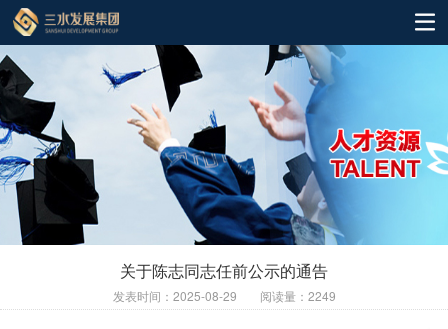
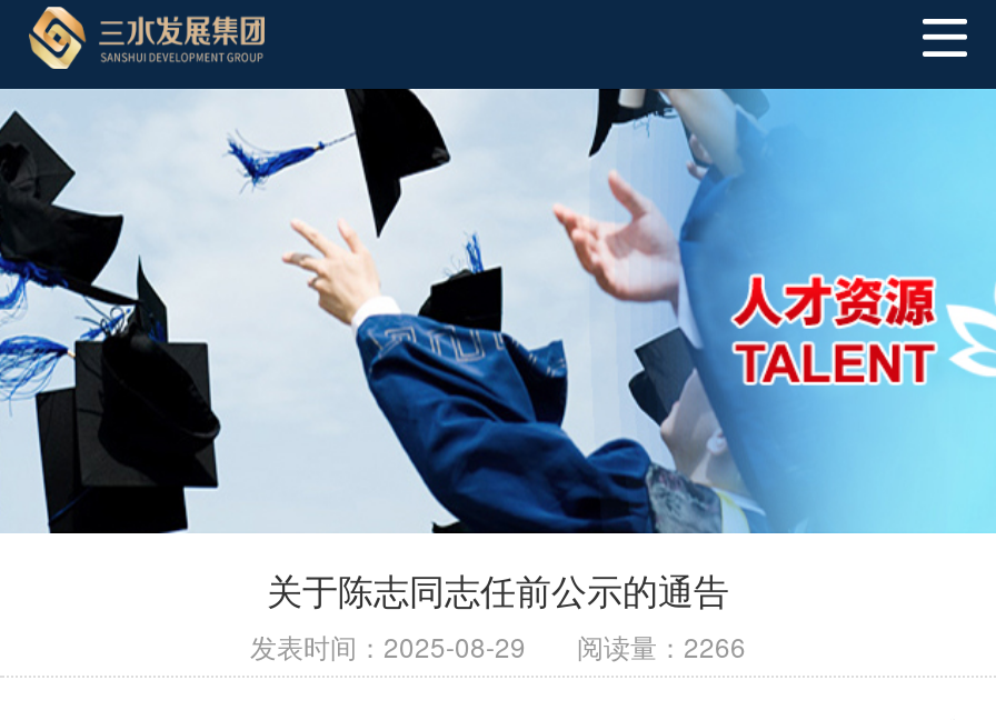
- 发表时间：2025-08-29 阅读量：2249
+ 发表时间：2025-08-29 阅读量：2266
